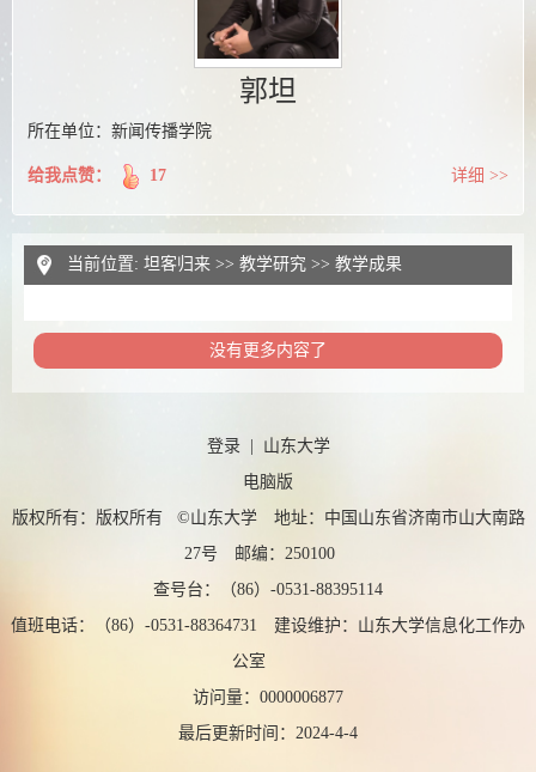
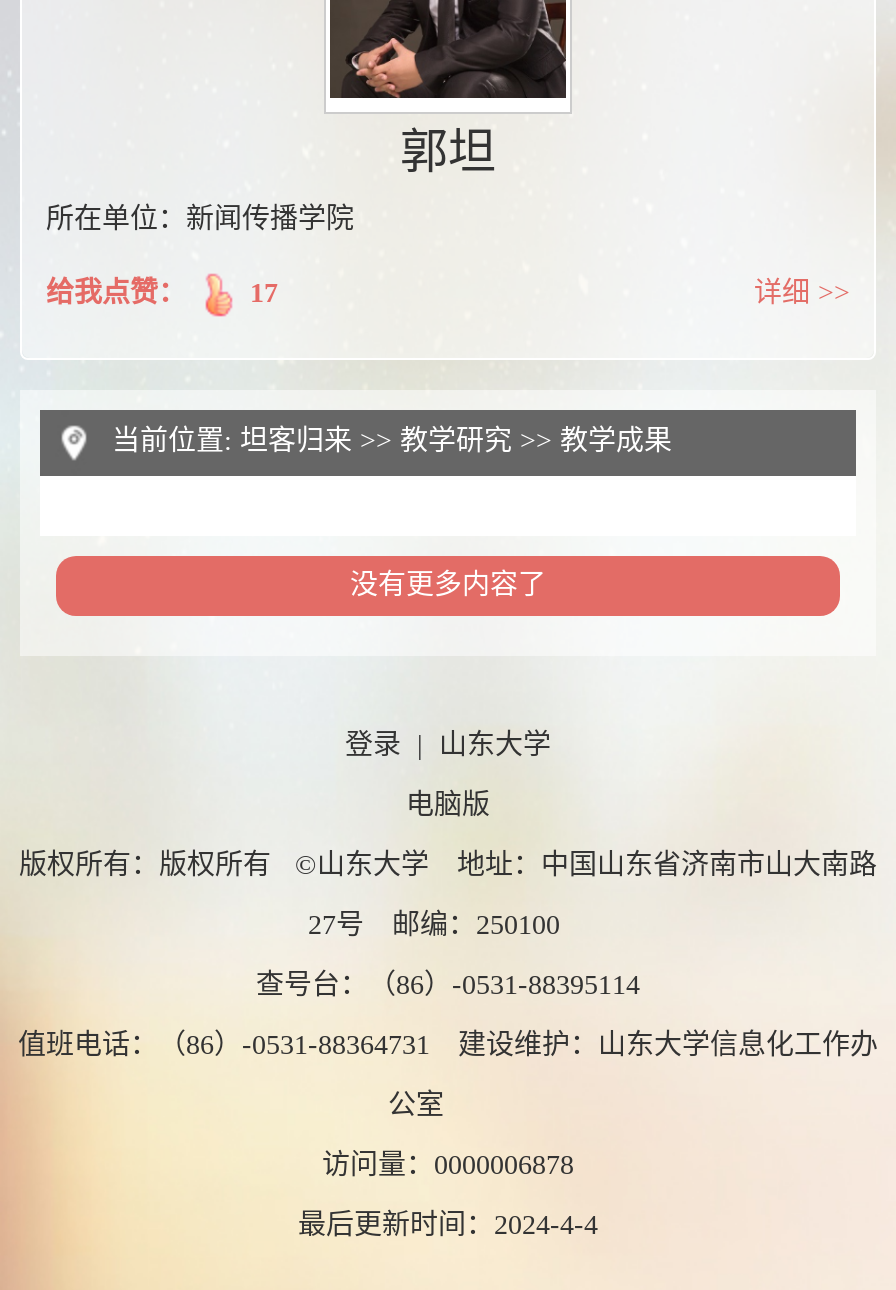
- 访问量：0000006877
+ 访问量：0000006878
